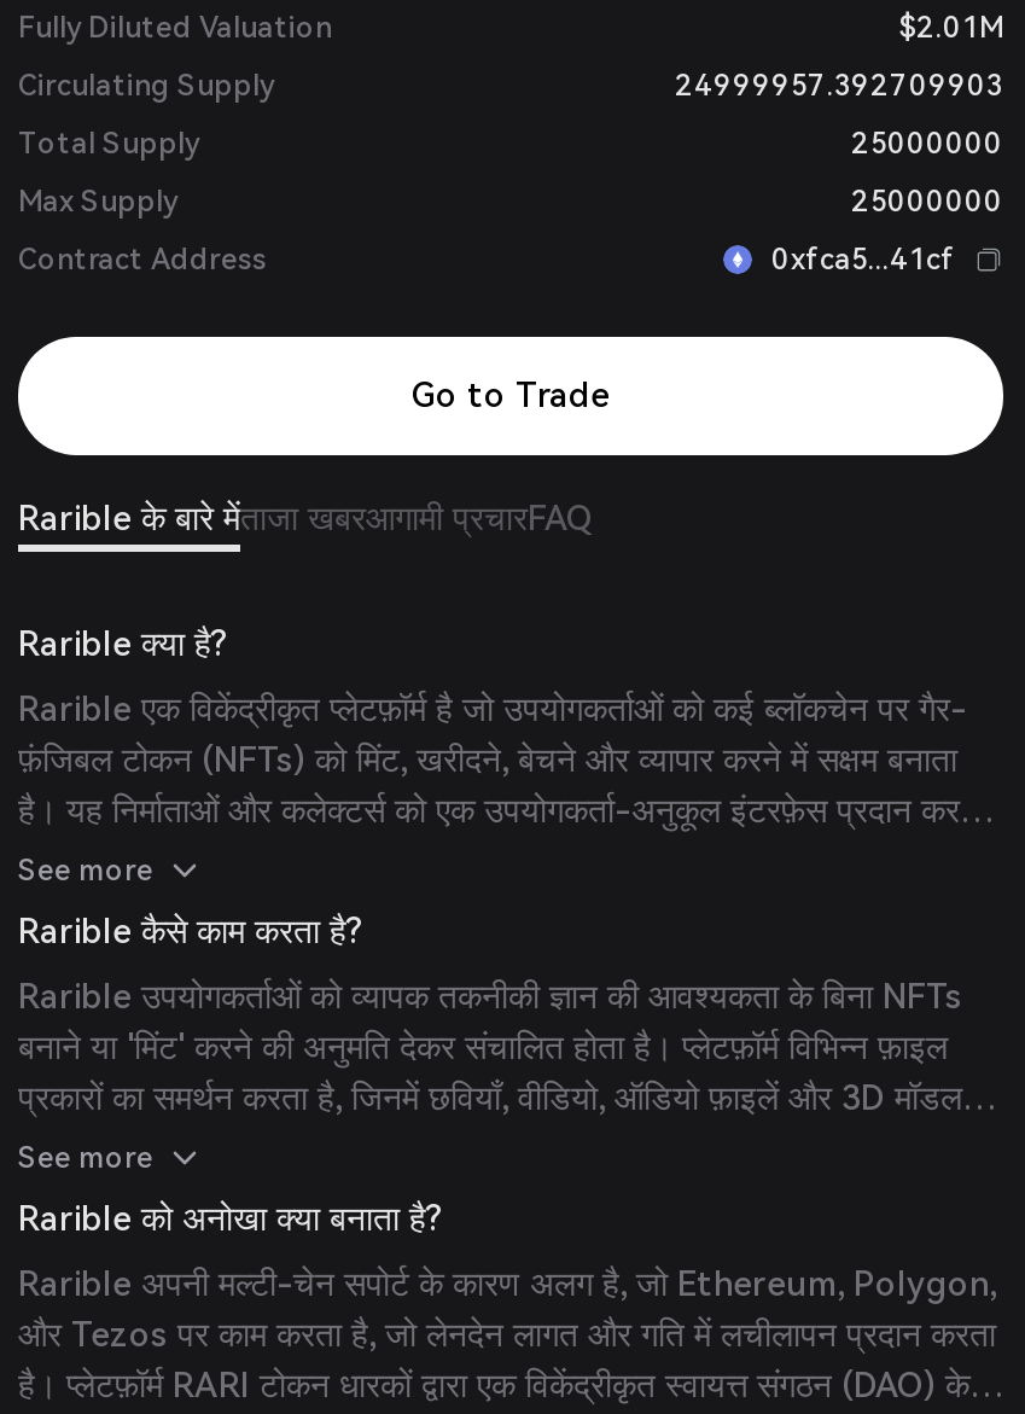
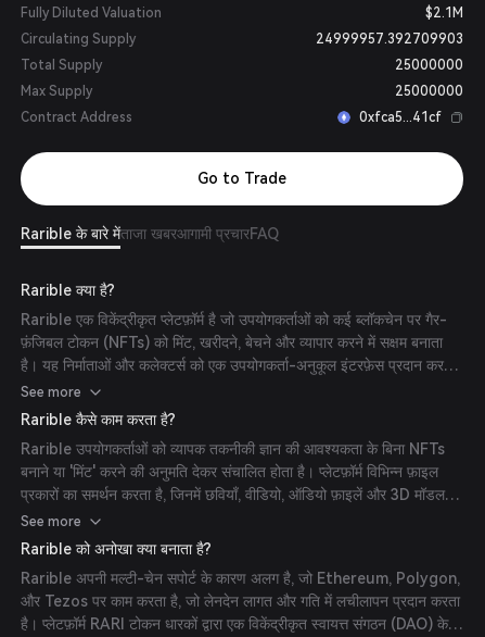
- $2.01M
+ $2.1M
